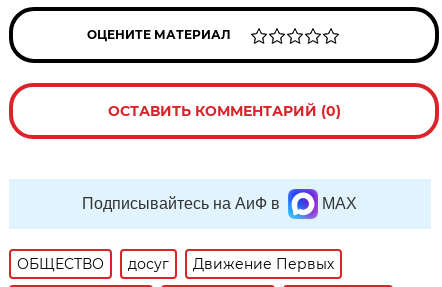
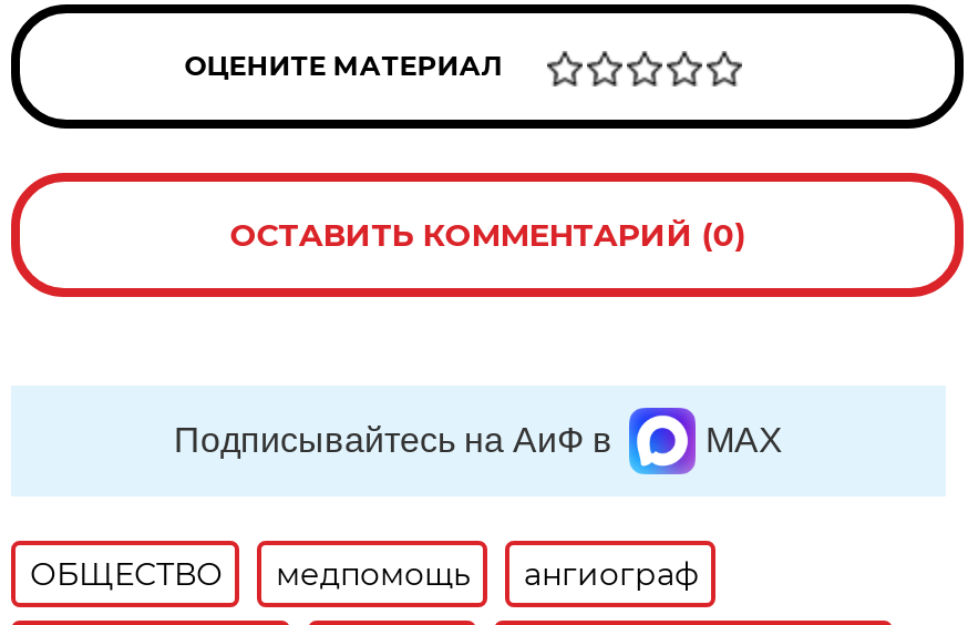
- досуг
- Движение Первых
+ медпомощь
+ ангиограф
